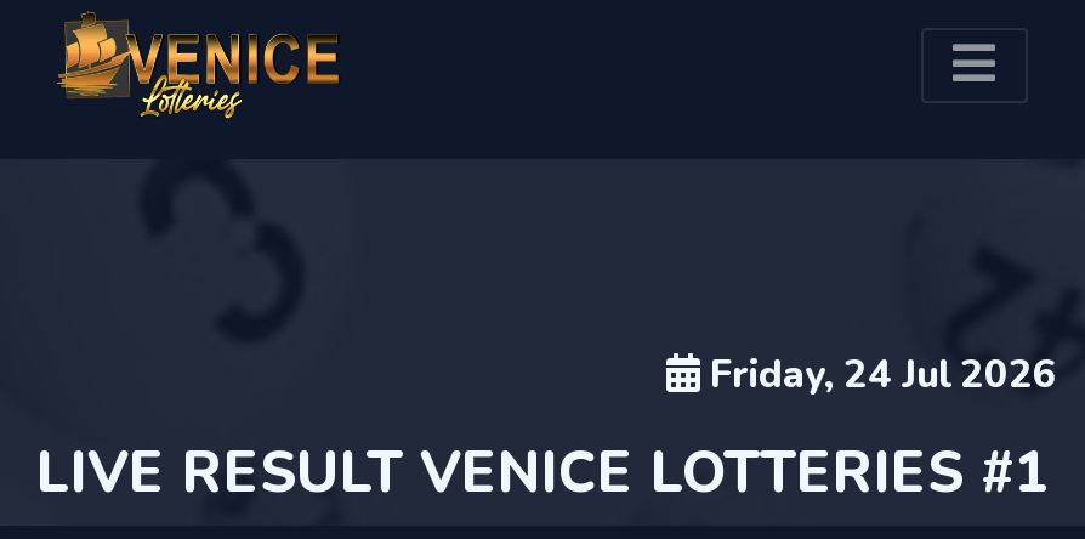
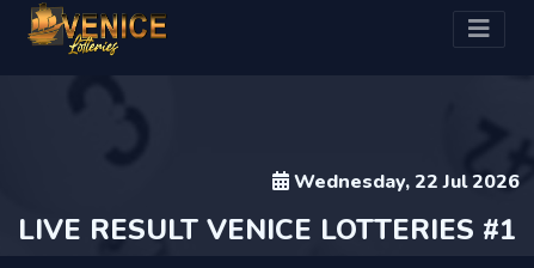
- Friday, 24 Jul 2026
+ Wednesday, 22 Jul 2026
